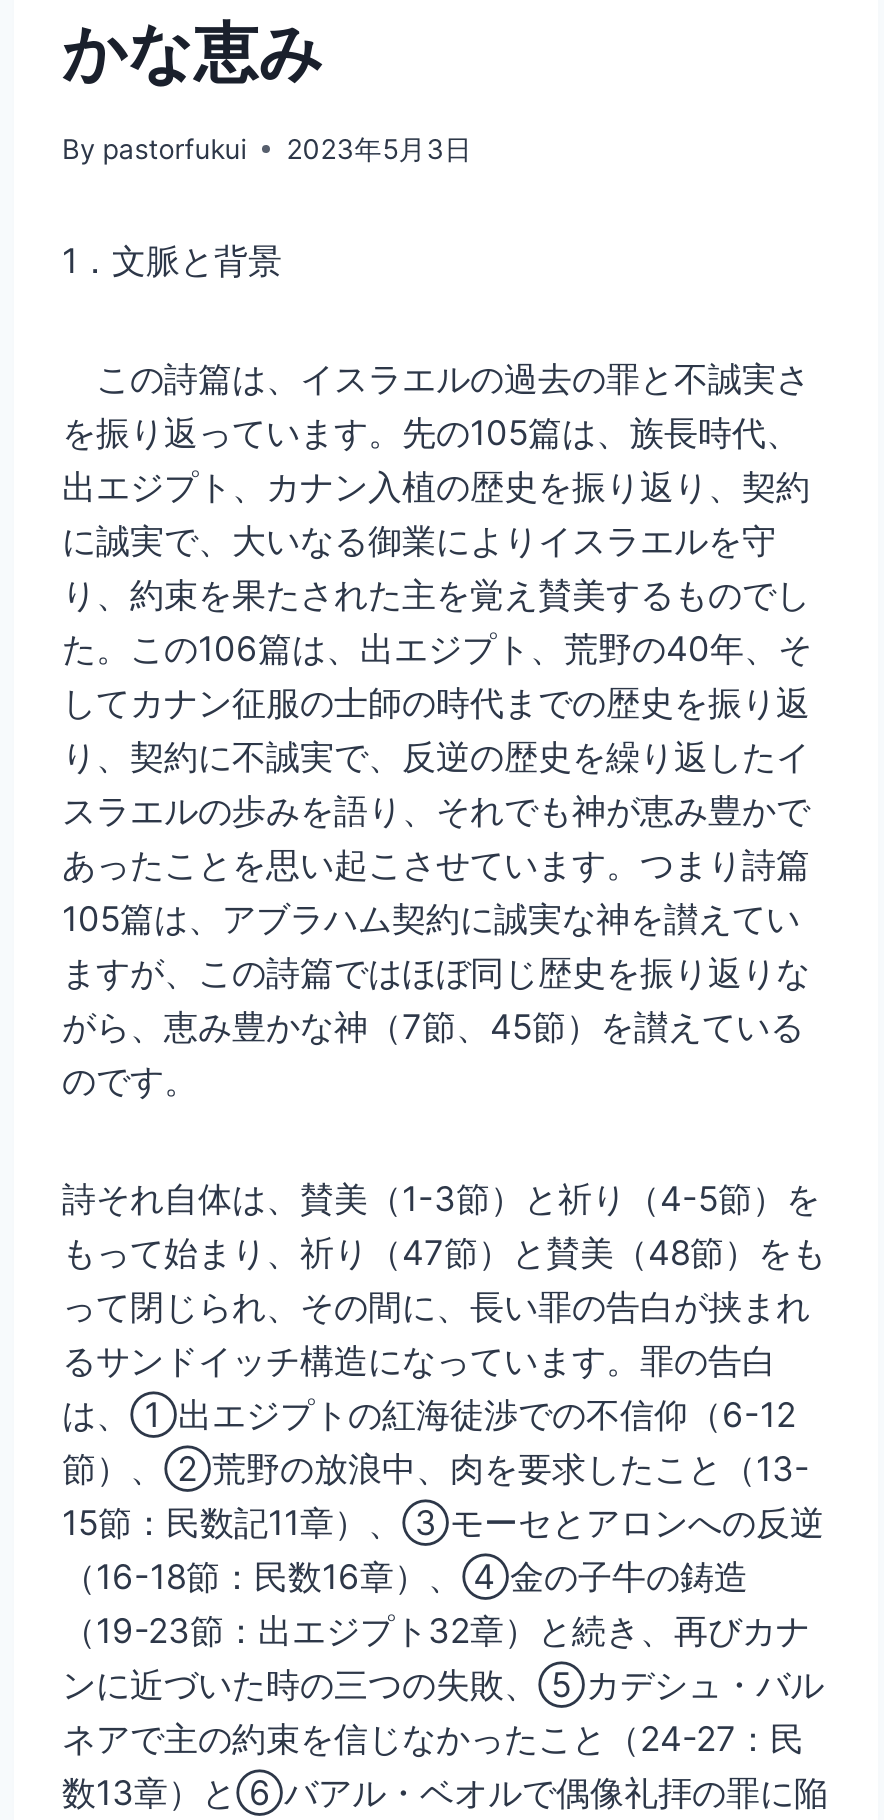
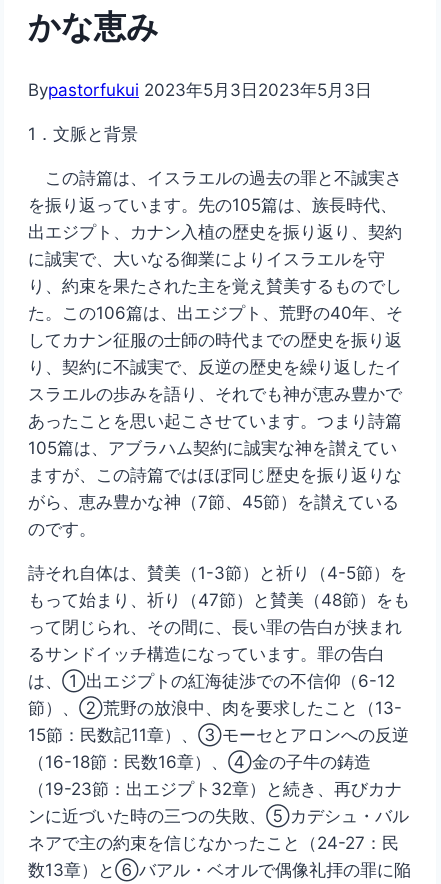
- By pastorfukui
- 2023年5月3日
+ Bypastorfukui 2023年5月3日2023年5月3日
